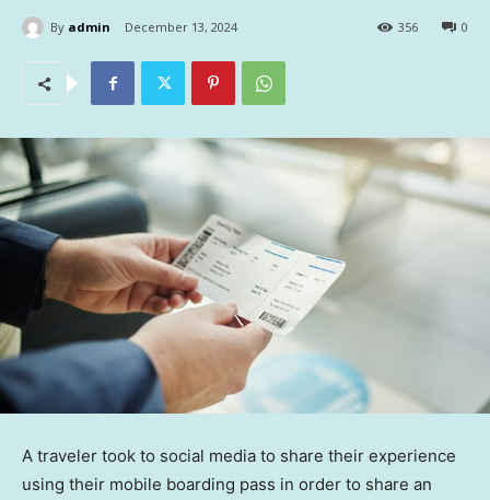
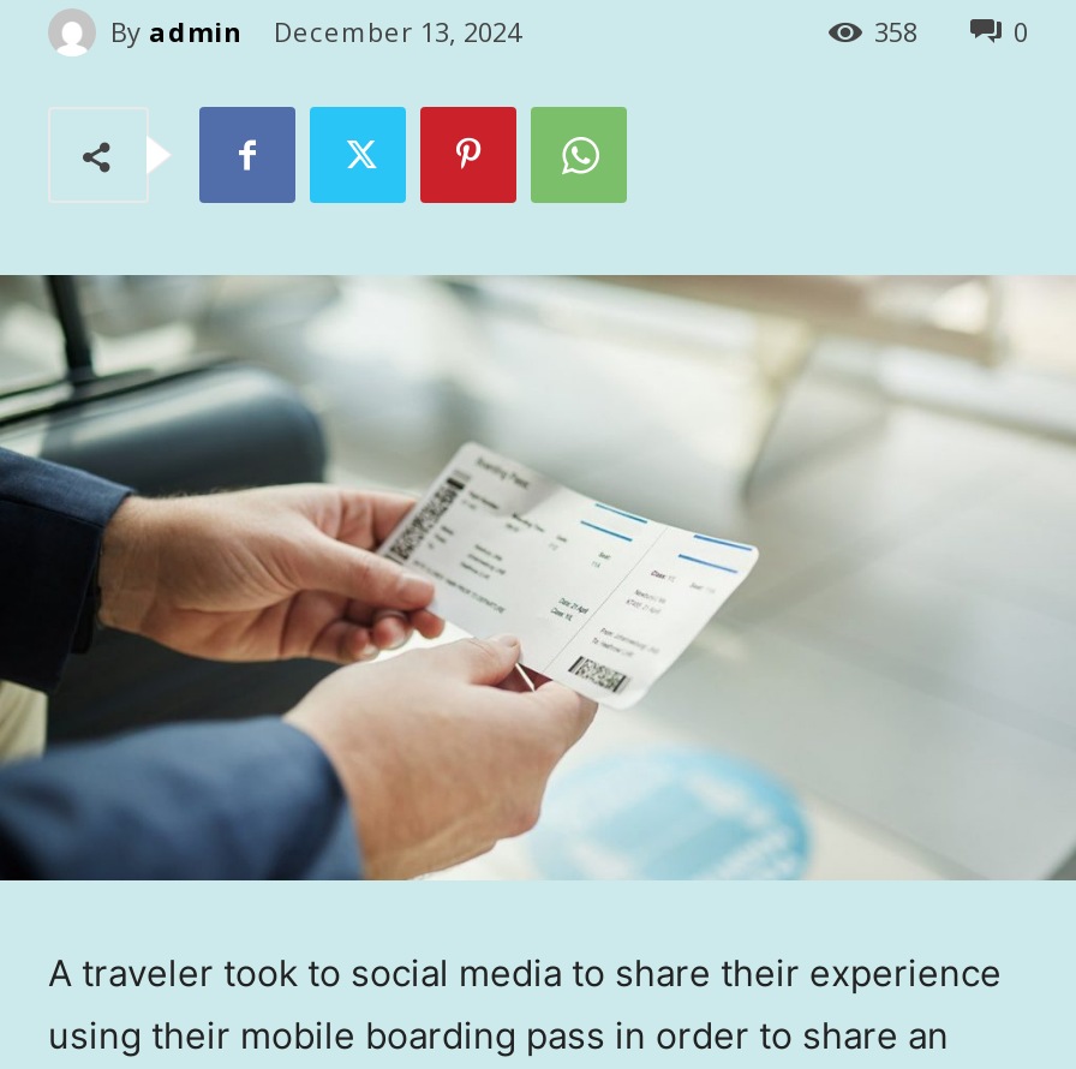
- 356
+ 358
